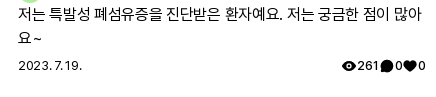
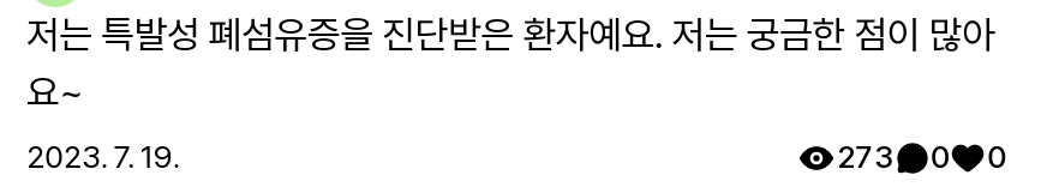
- 261
+ 273
